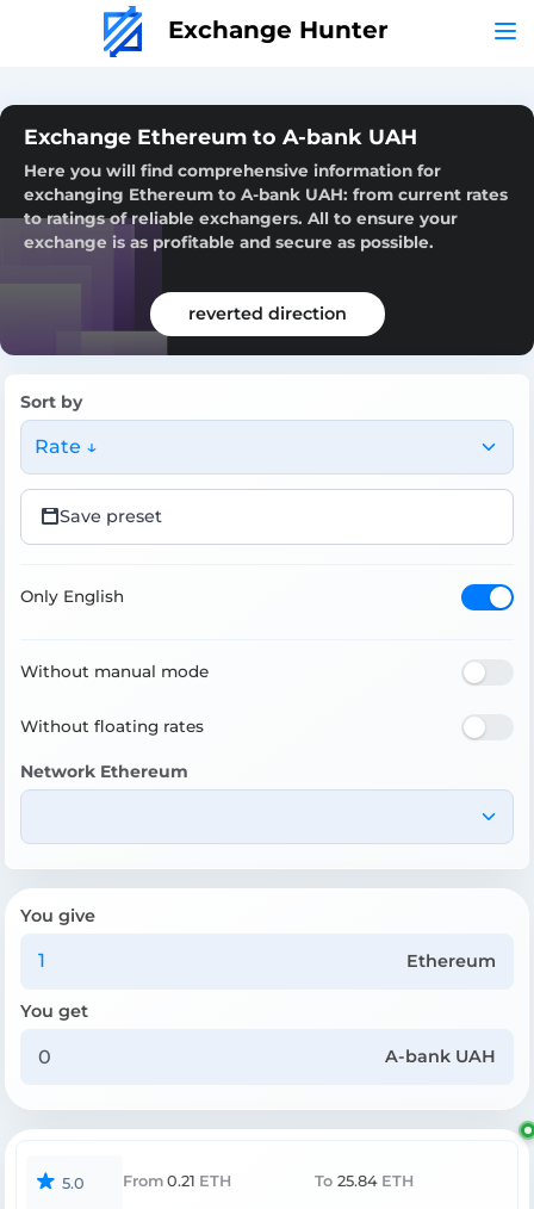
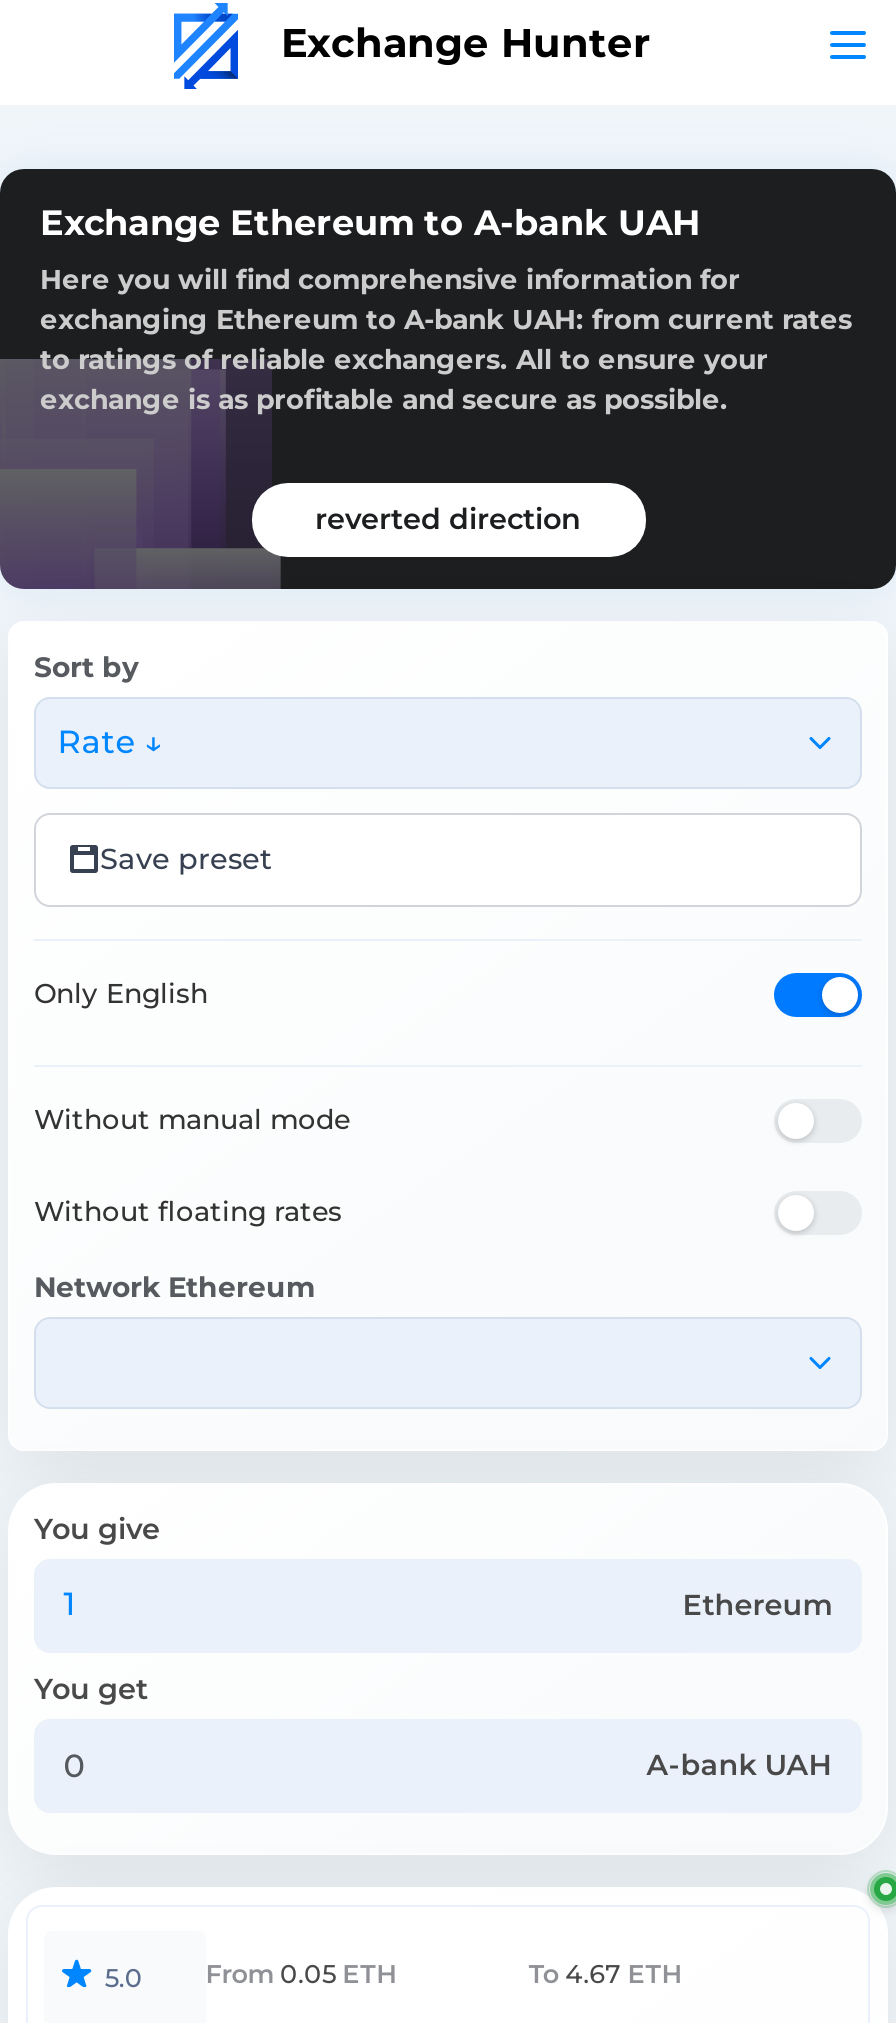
- From 0.21 ETH
+ From 0.05 ETH

- To 25.84 ETH
+ To 4.67 ETH
